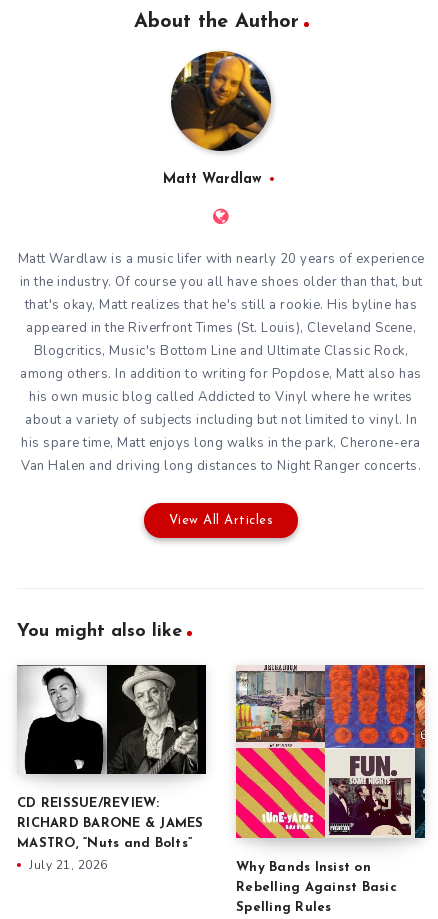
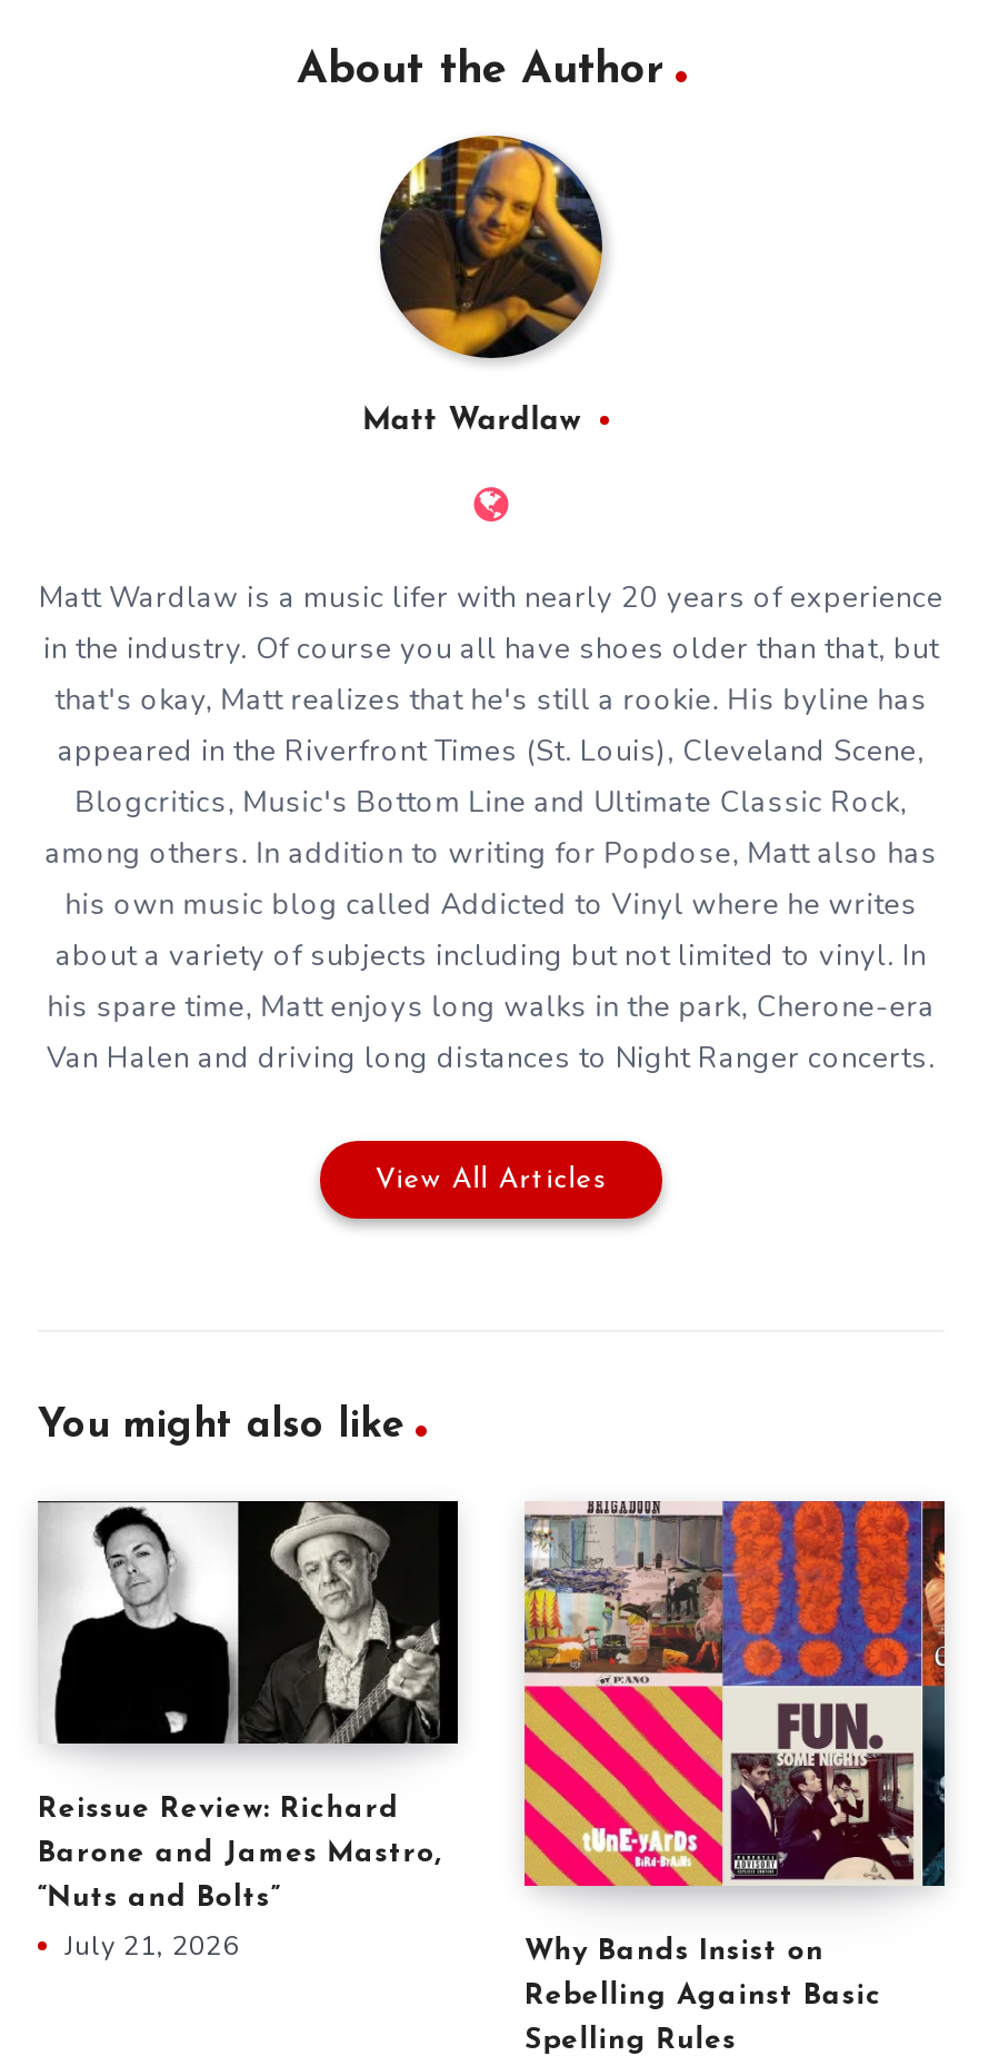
- CD REISSUE/REVIEW:
+ Reissue Review: Richard

- RICHARD BARONE & JAMES
+ Barone and James Mastro,

- MASTRO, “Nuts and Bolts”
+ “Nuts and Bolts”
